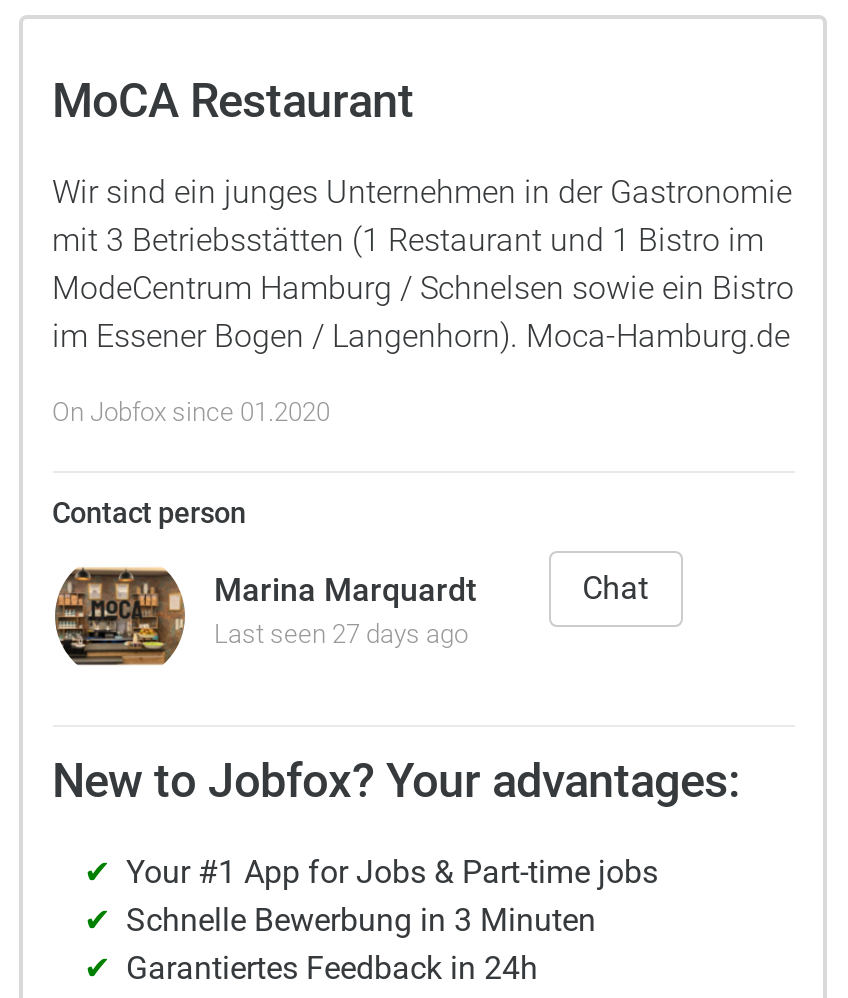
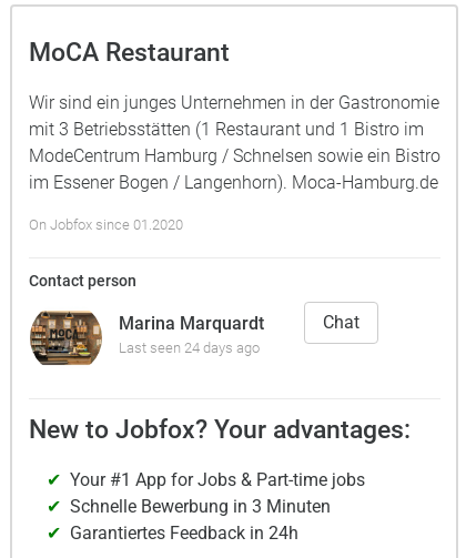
- Last seen 27 days ago
+ Last seen 24 days ago
